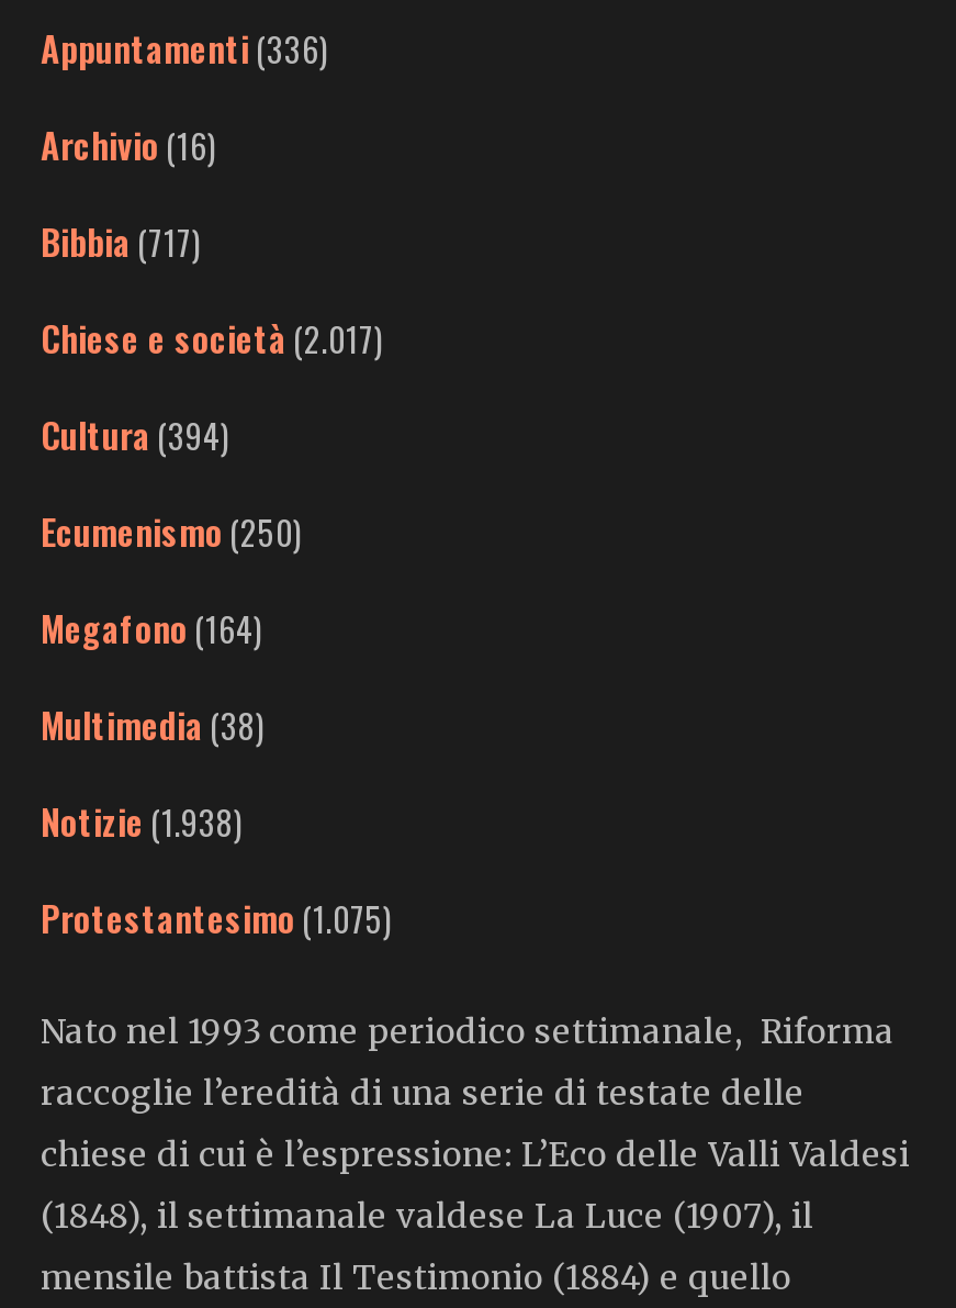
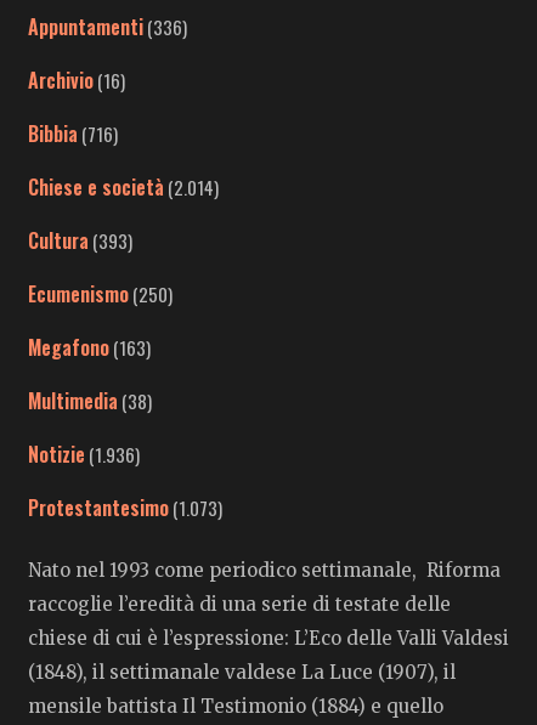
- Bibbia (717)
+ Bibbia (716)

- Chiese e società (2.017)
+ Chiese e società (2.014)

- Cultura (394)
+ Cultura (393)

- Megafono (164)
+ Megafono (163)

- Notizie (1.938)
+ Notizie (1.936)

- Protestantesimo (1.075)
+ Protestantesimo (1.073)
